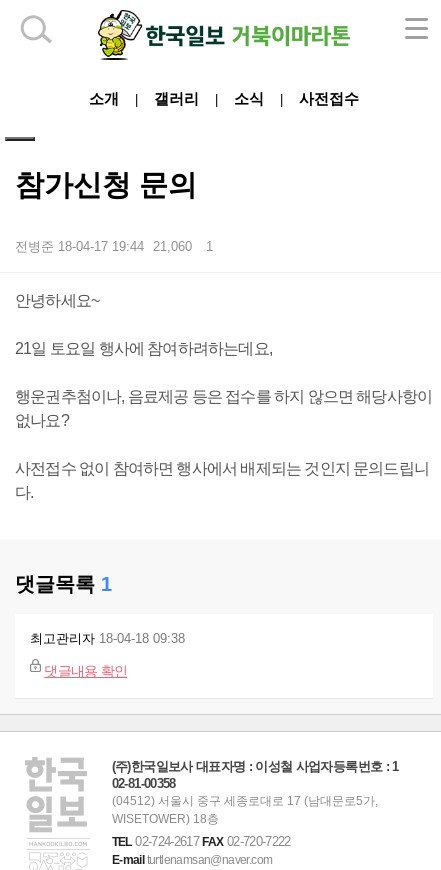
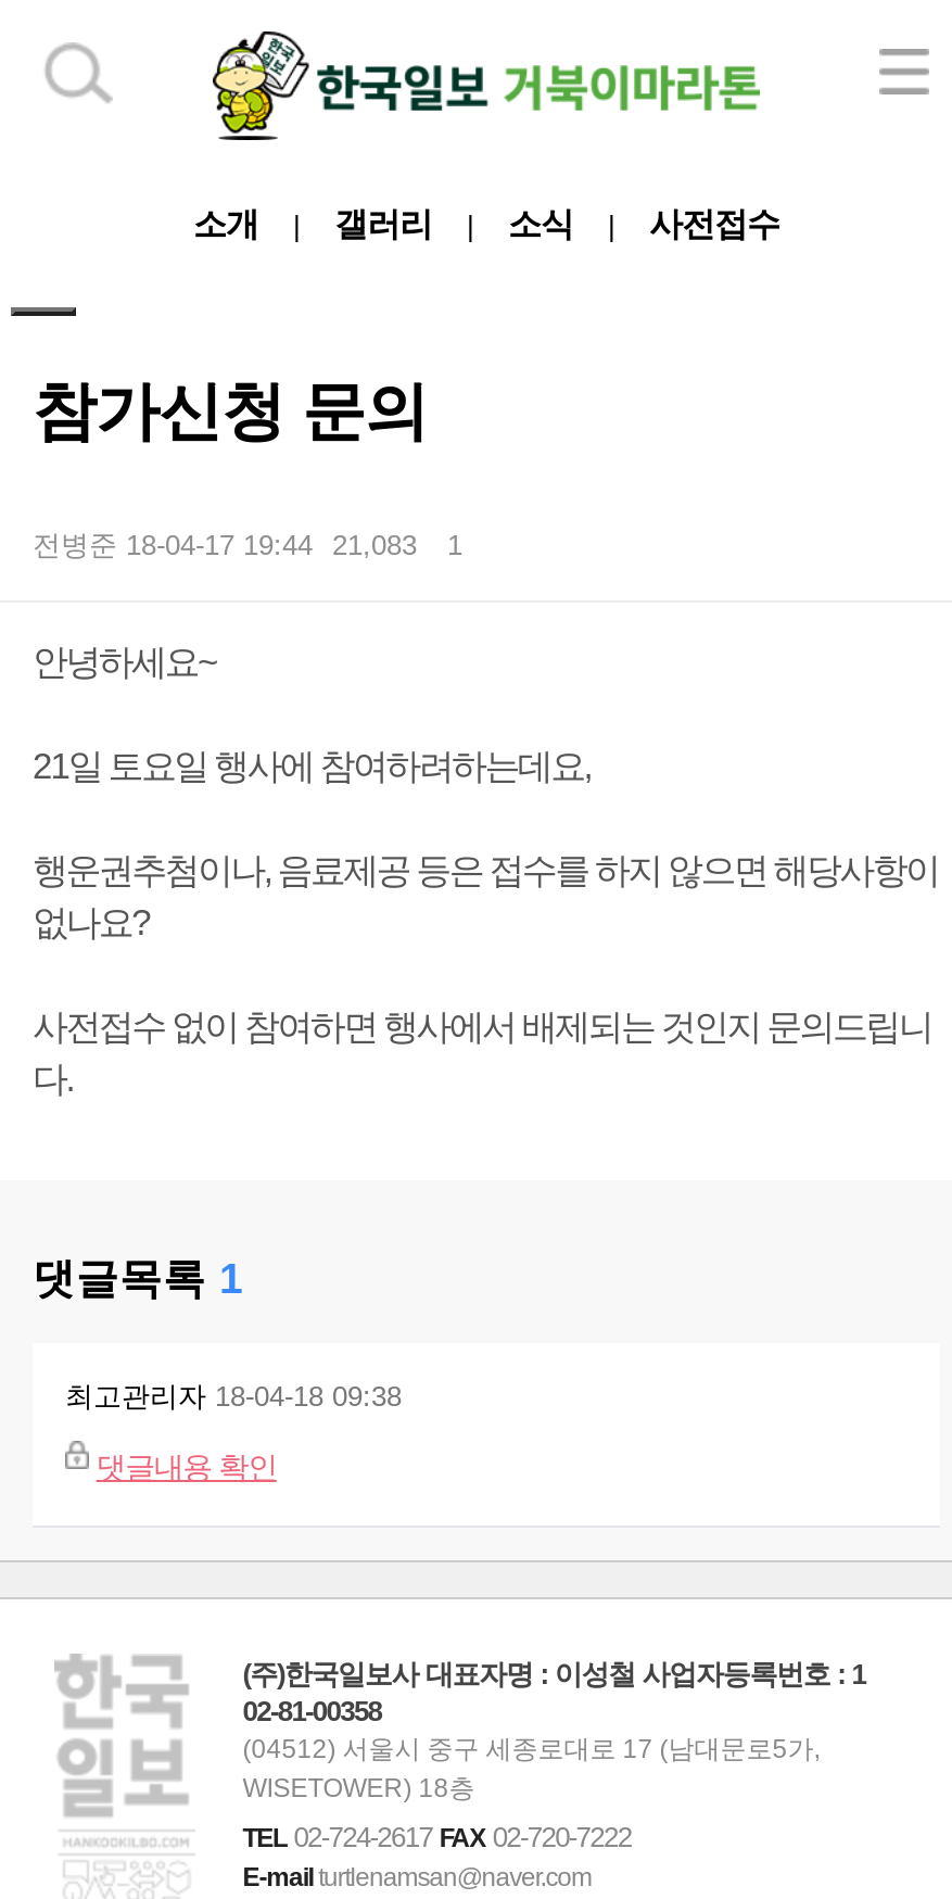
- 전병준 18-04-17 19:44 21,060 1
+ 전병준 18-04-17 19:44 21,083 1
